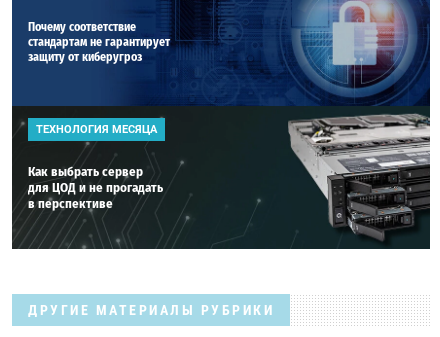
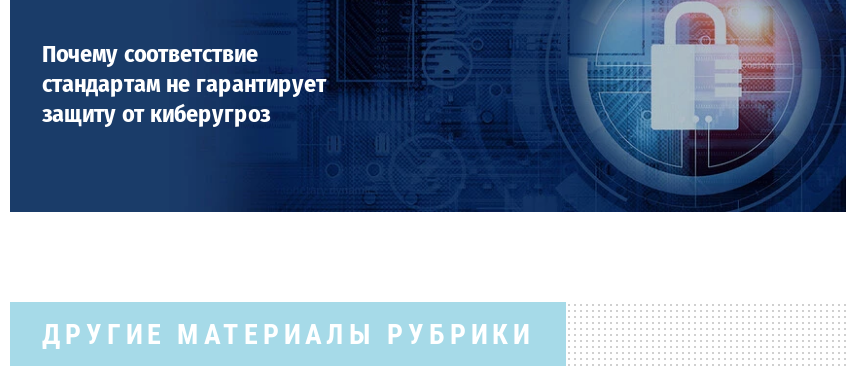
- [image]
- ТЕХНОЛОГИЯ МЕСЯЦА
- Как выбрать сервер
- для ЦОД и не прогадать
- в перспективе
